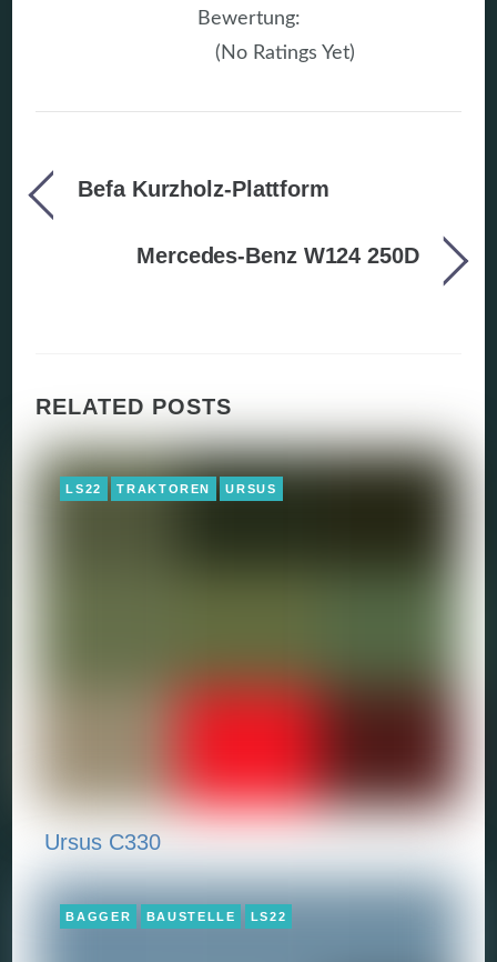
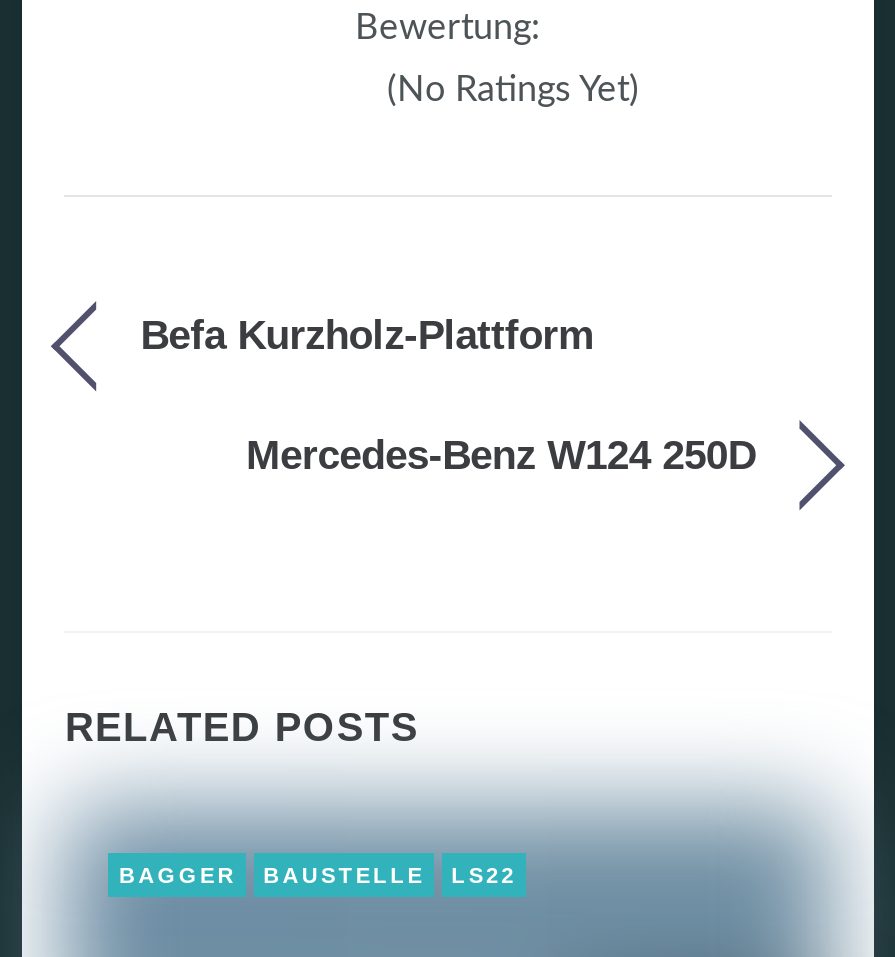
- [image]
- LS22
- TRAKTOREN
- URSUS

- Ursus C330
